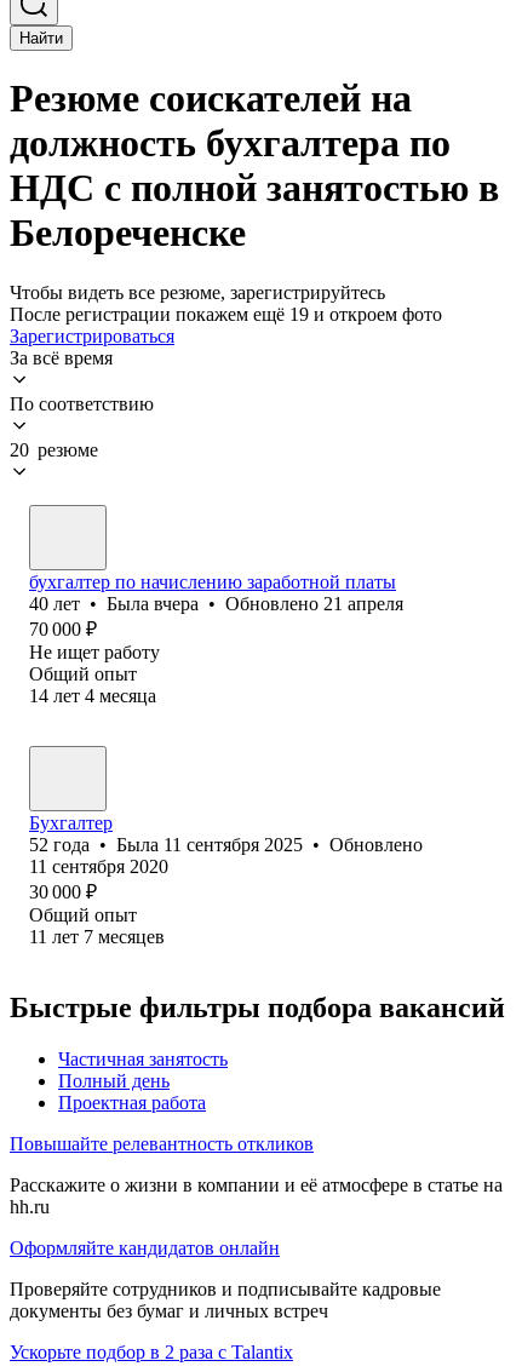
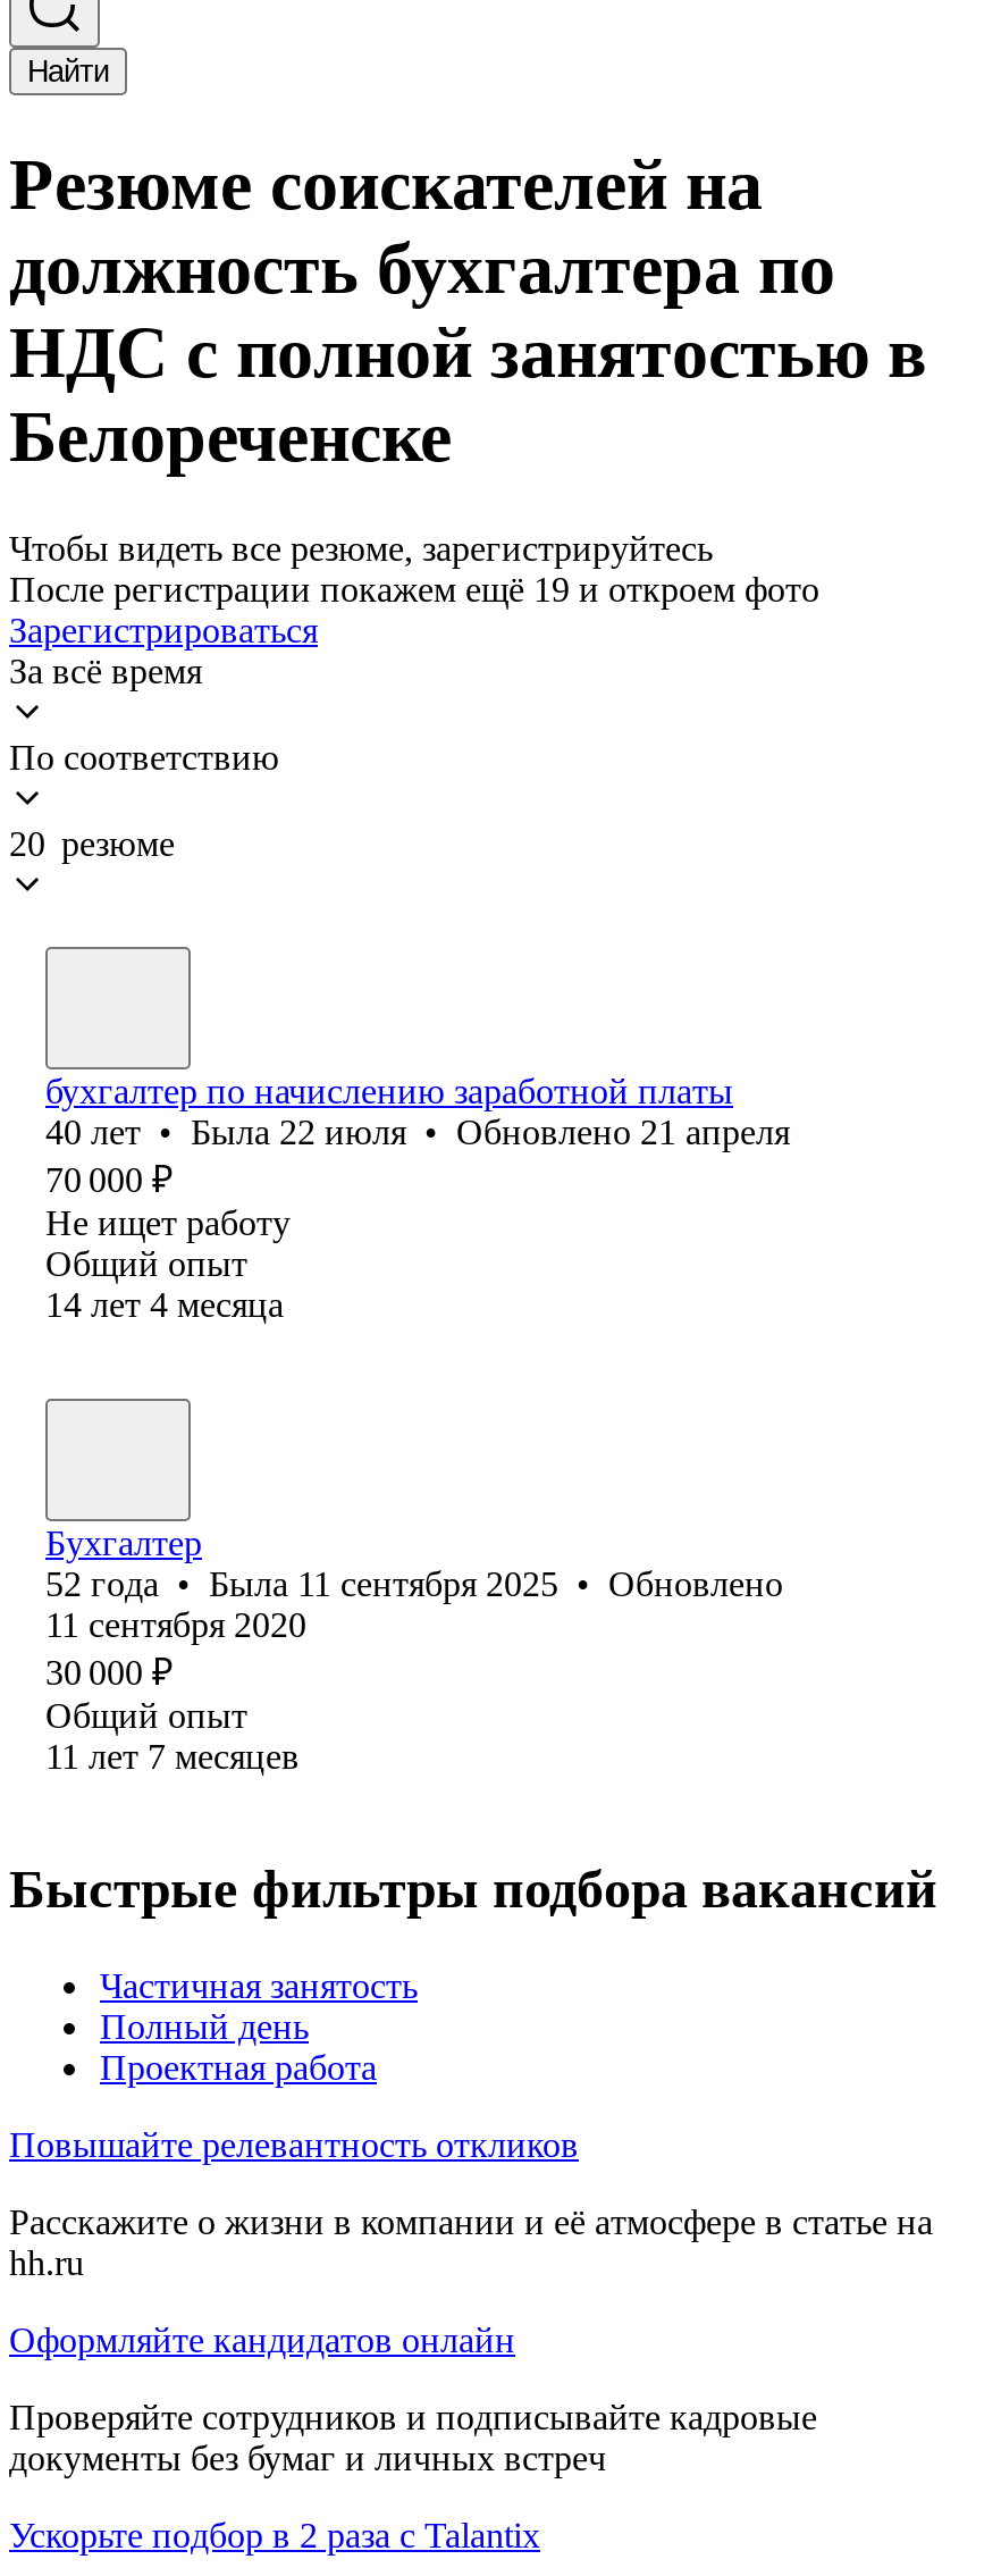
- 40 лет • Была вчера • Обновлено 21 апреля
+ 40 лет • Была 22 июля • Обновлено 21 апреля
